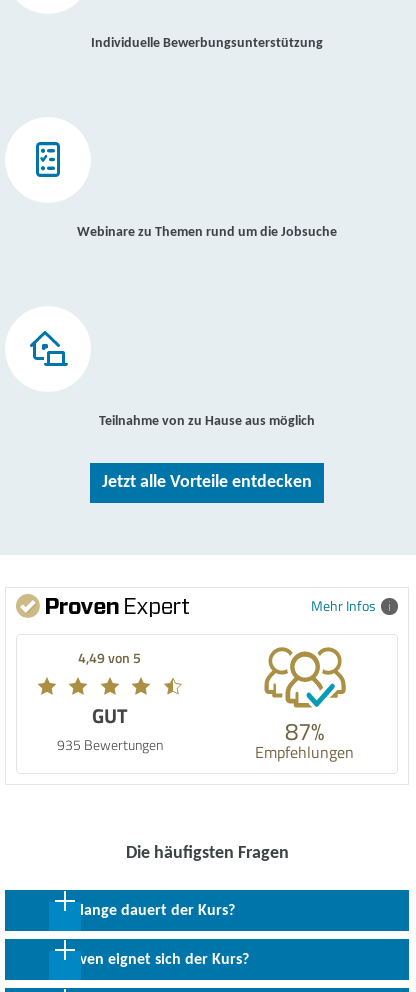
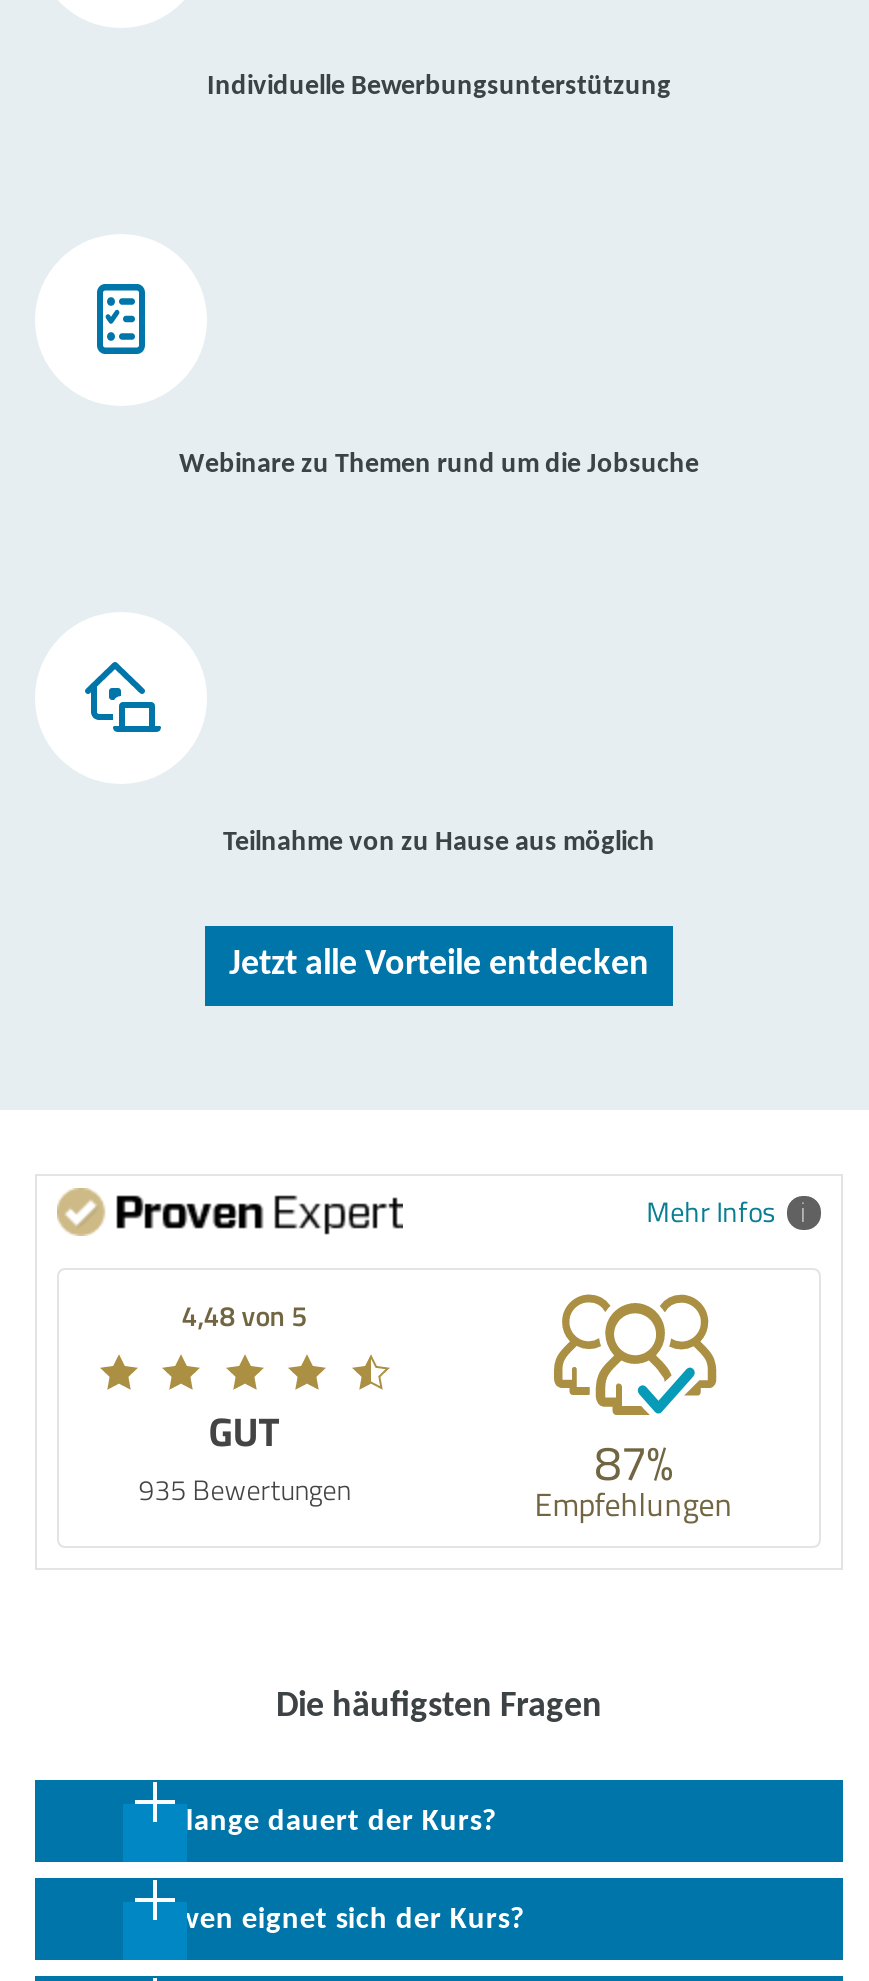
- 4,49 von 5
+ 4,48 von 5
